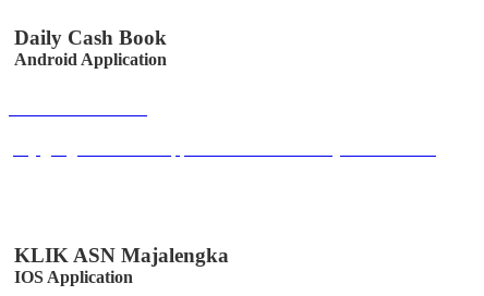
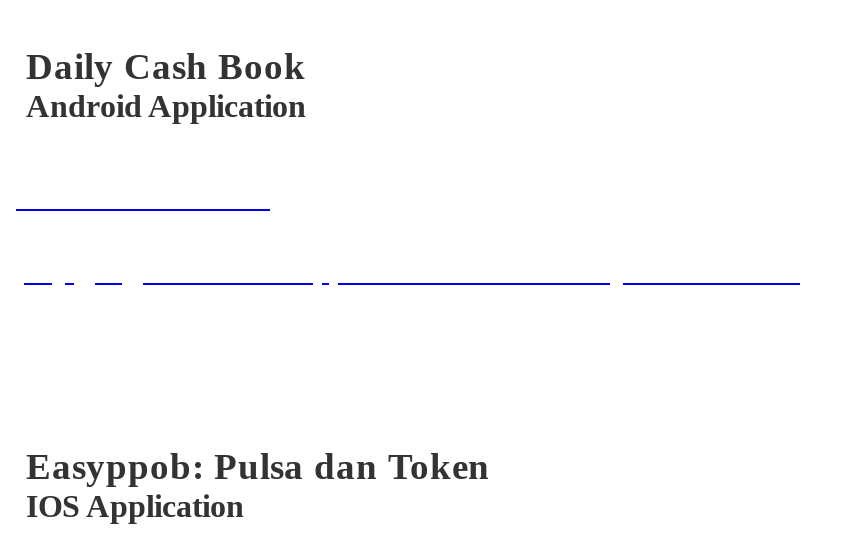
- KLIK ASN Majalengka
+ Easyppob: Pulsa dan Token
